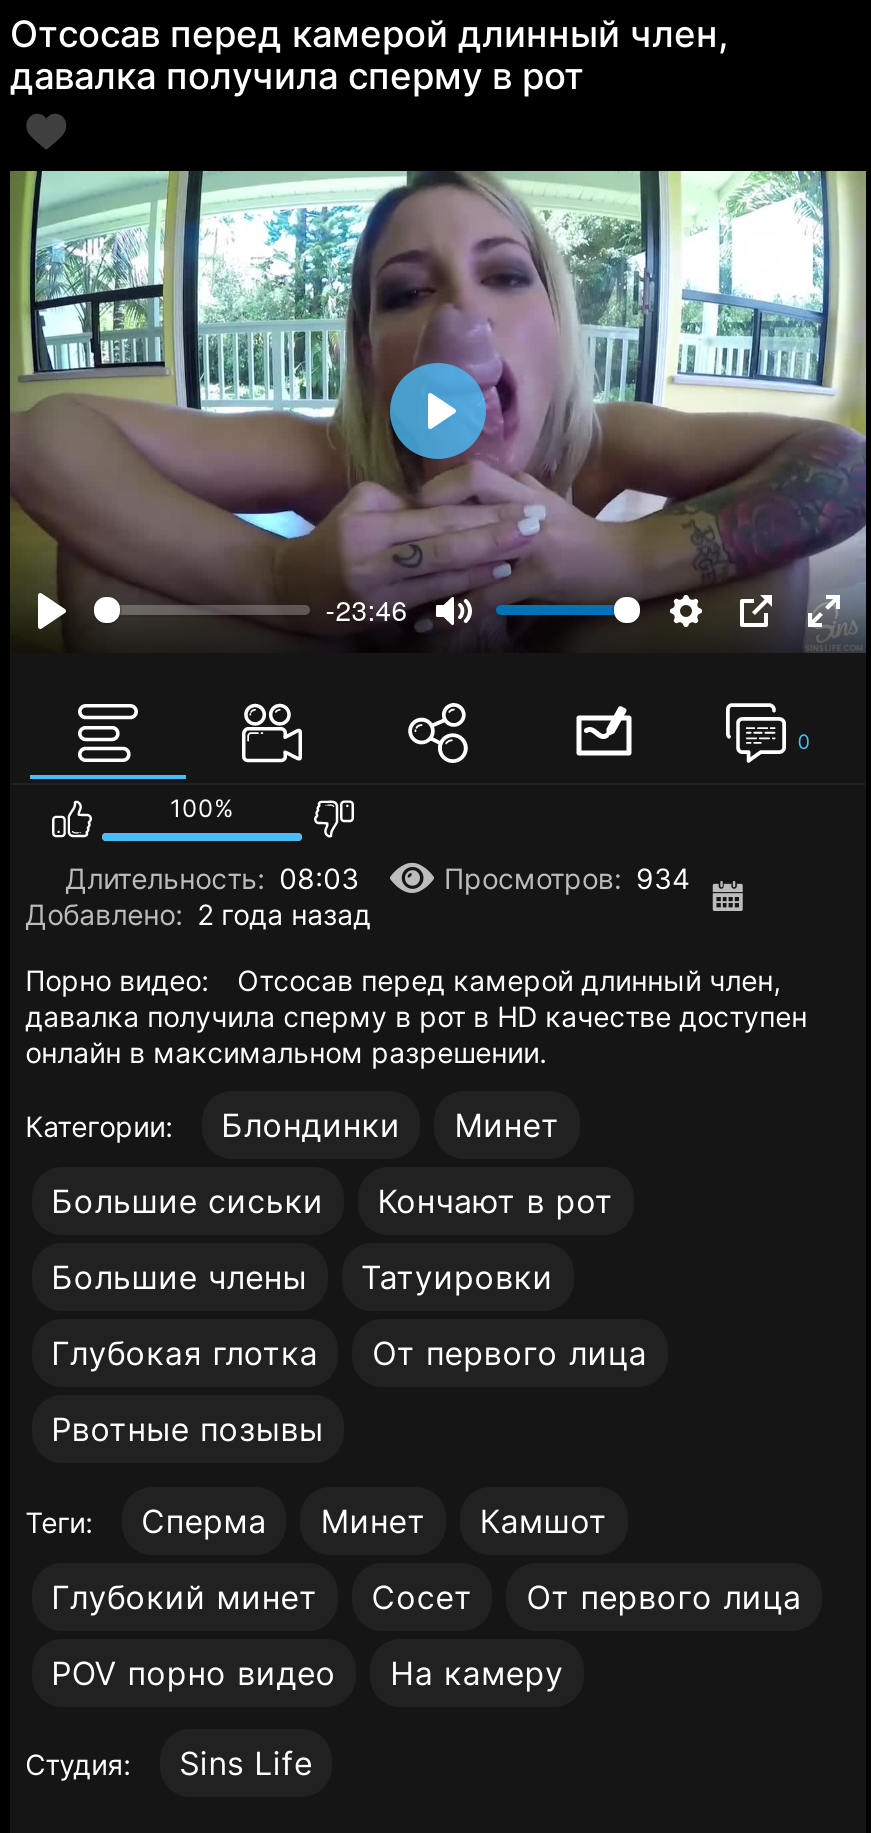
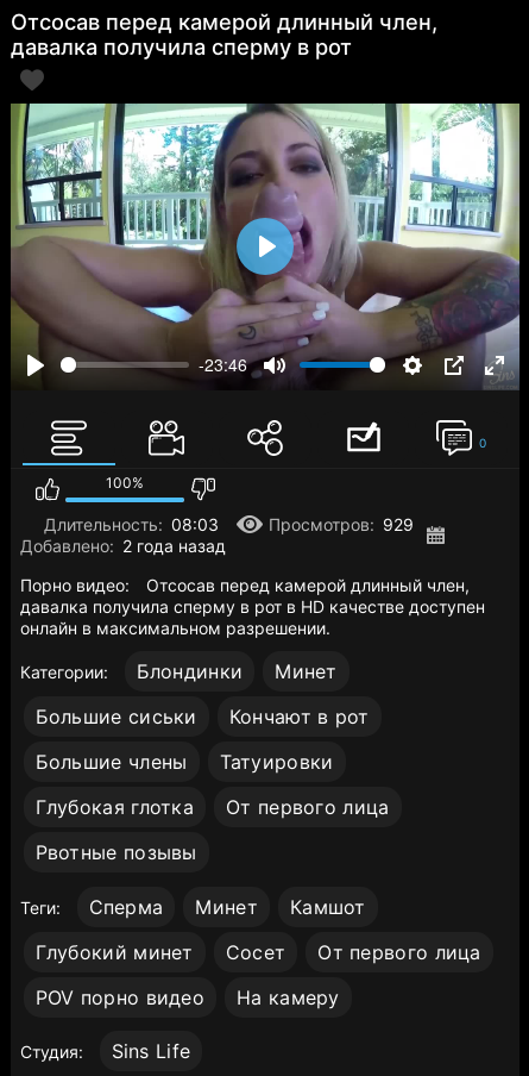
- Просмотров: 934
+ Просмотров: 929
